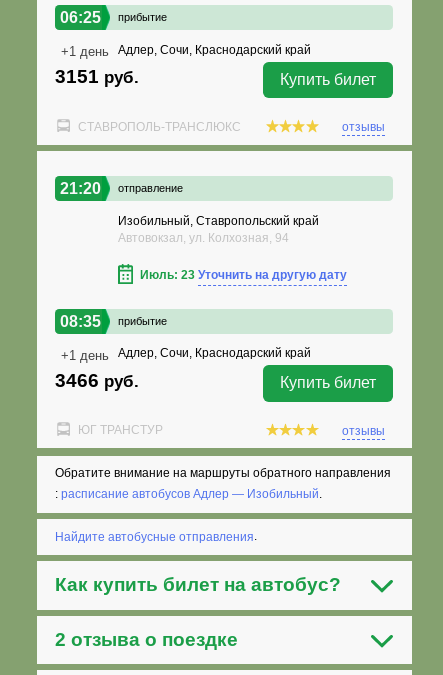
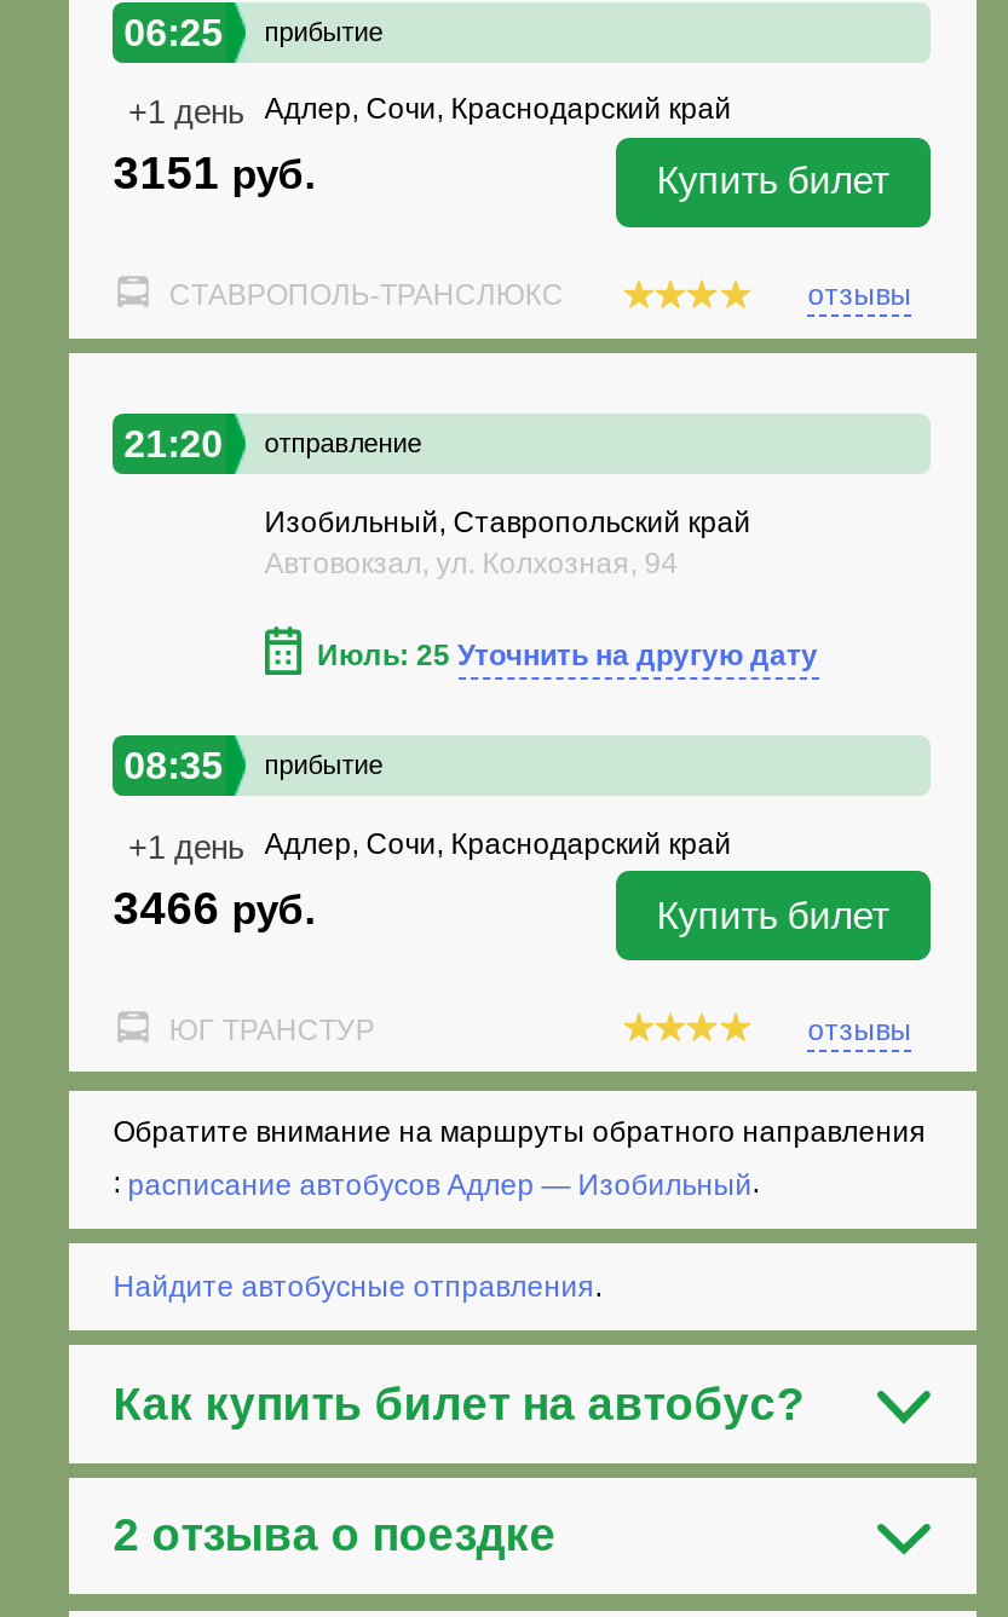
- Июль: 23 Уточнить на другую дату
+ Июль: 25 Уточнить на другую дату
